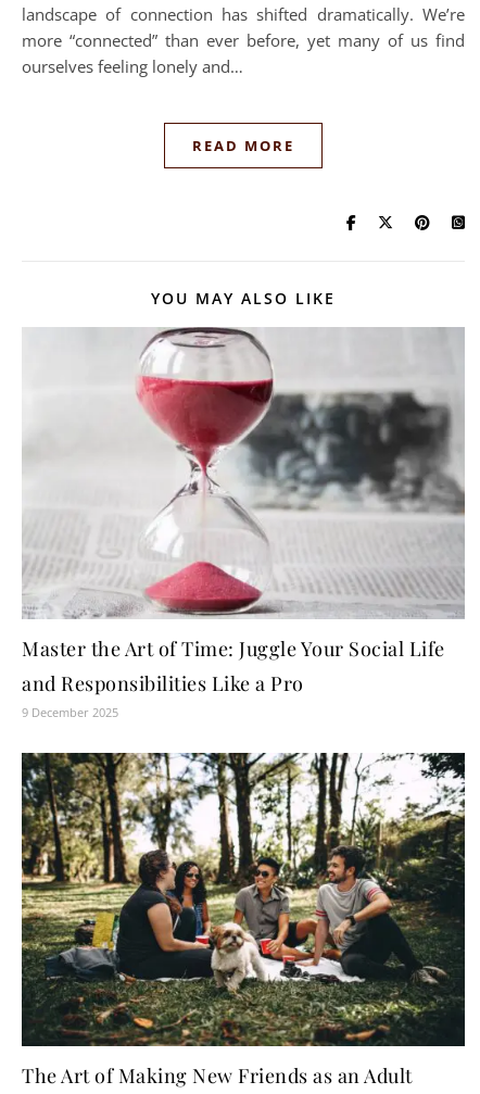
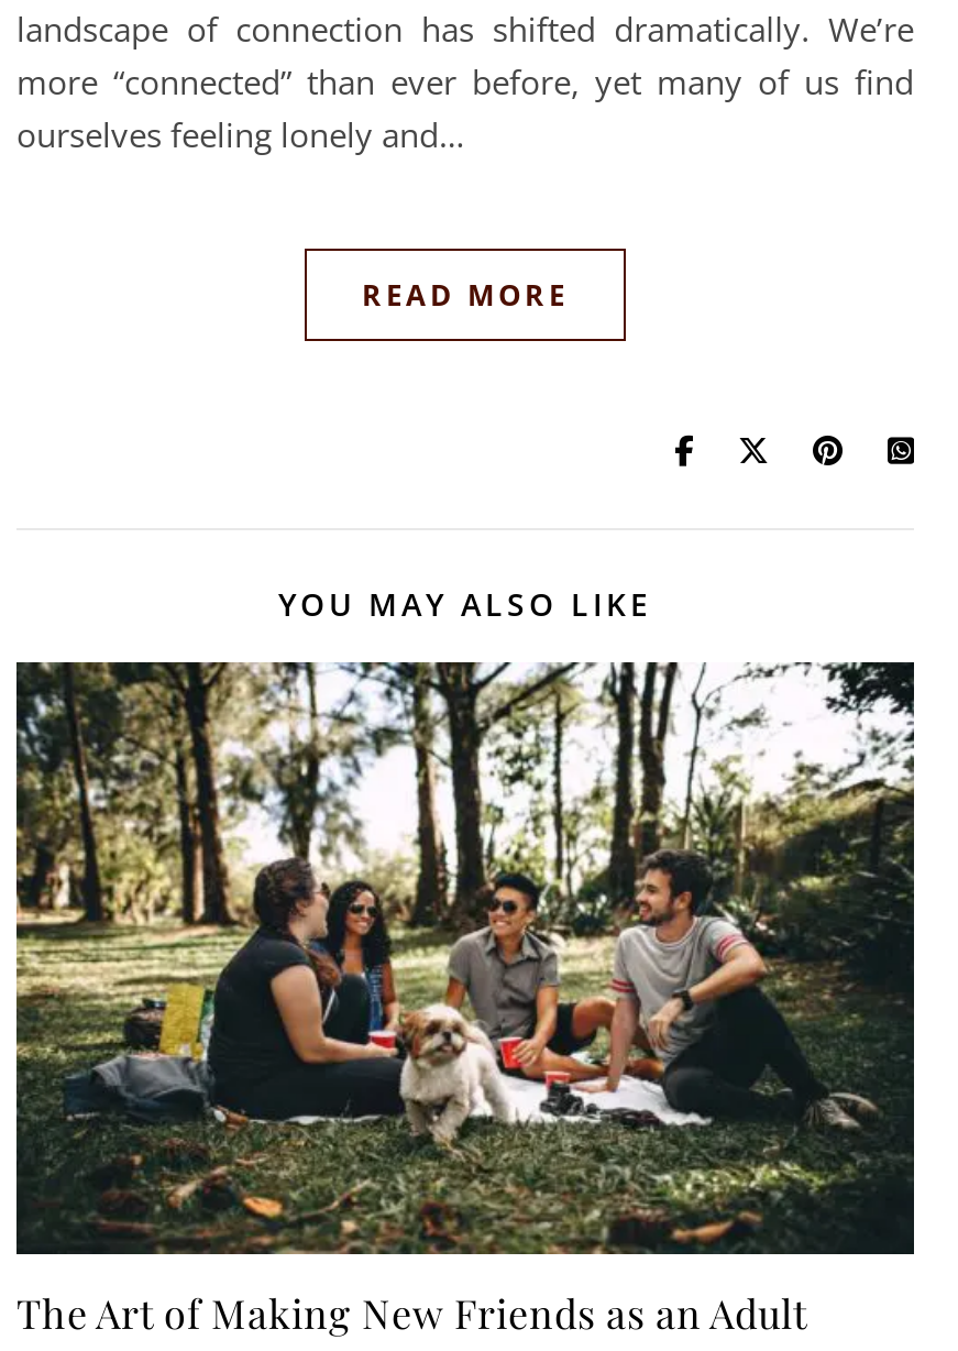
- [image]
- Master the Art of Time: Juggle Your Social Life
- and Responsibilities Like a Pro
- 9 December 2025
